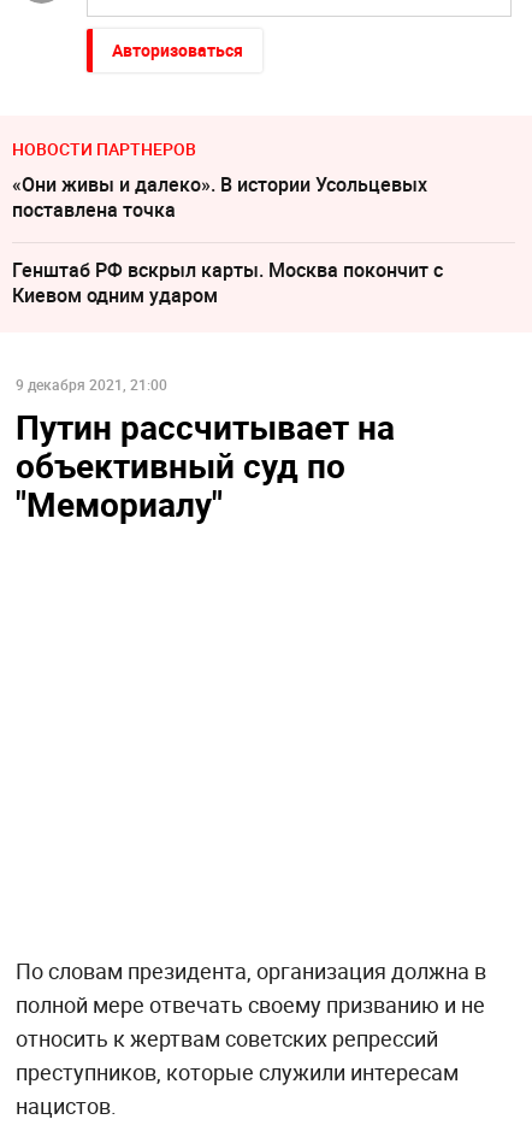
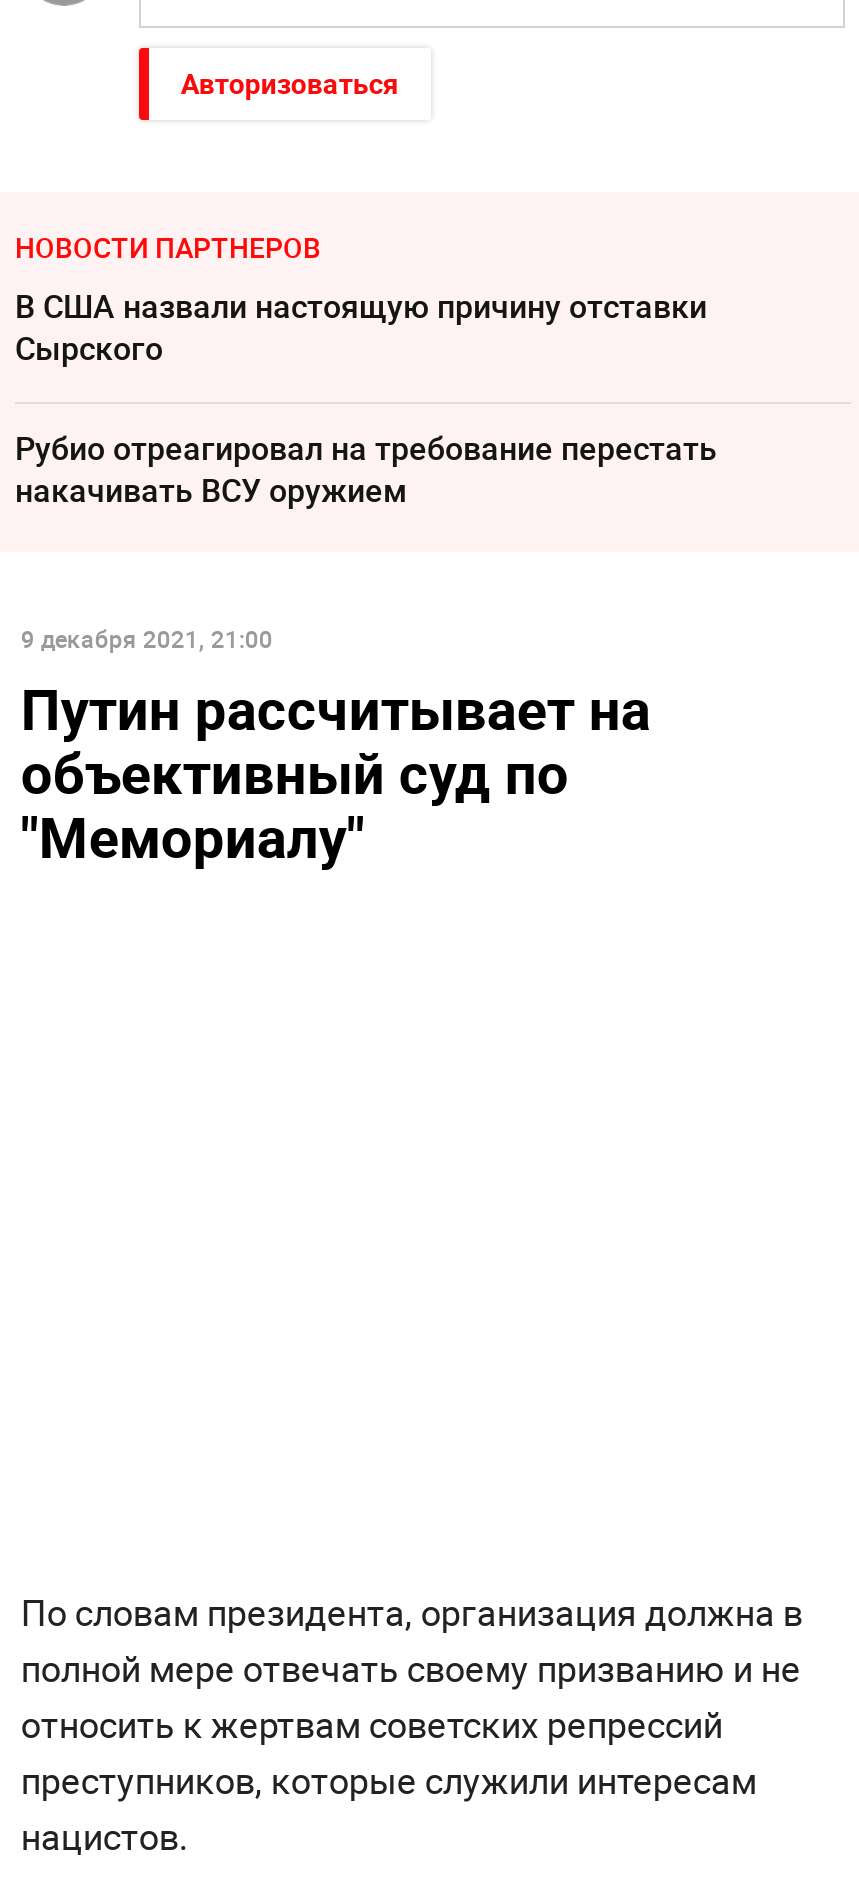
- «Они живы и далеко». В истории Усольцевых
- поставлена точка
+ В США назвали настоящую причину отставки
+ Сырского

- Генштаб РФ вскрыл карты. Москва покончит с
- Киевом одним ударом
+ Рубио отреагировал на требование перестать
+ накачивать ВСУ оружием
